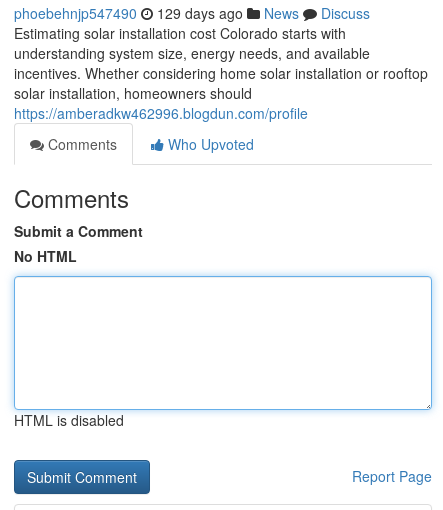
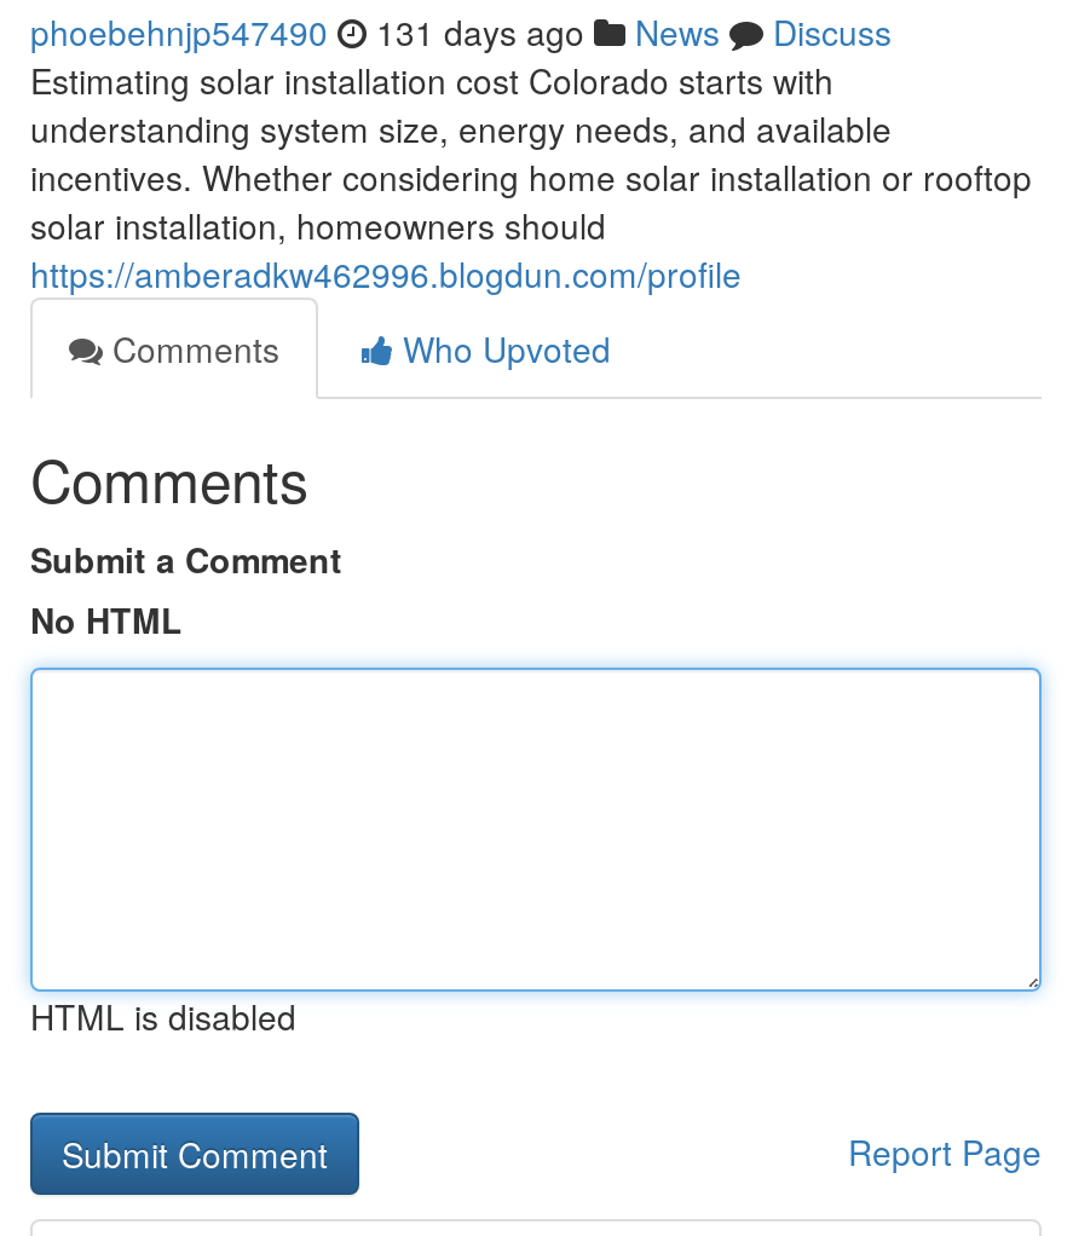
- phoebehnjp547490 129 days ago News Discuss
+ phoebehnjp547490 131 days ago News Discuss
